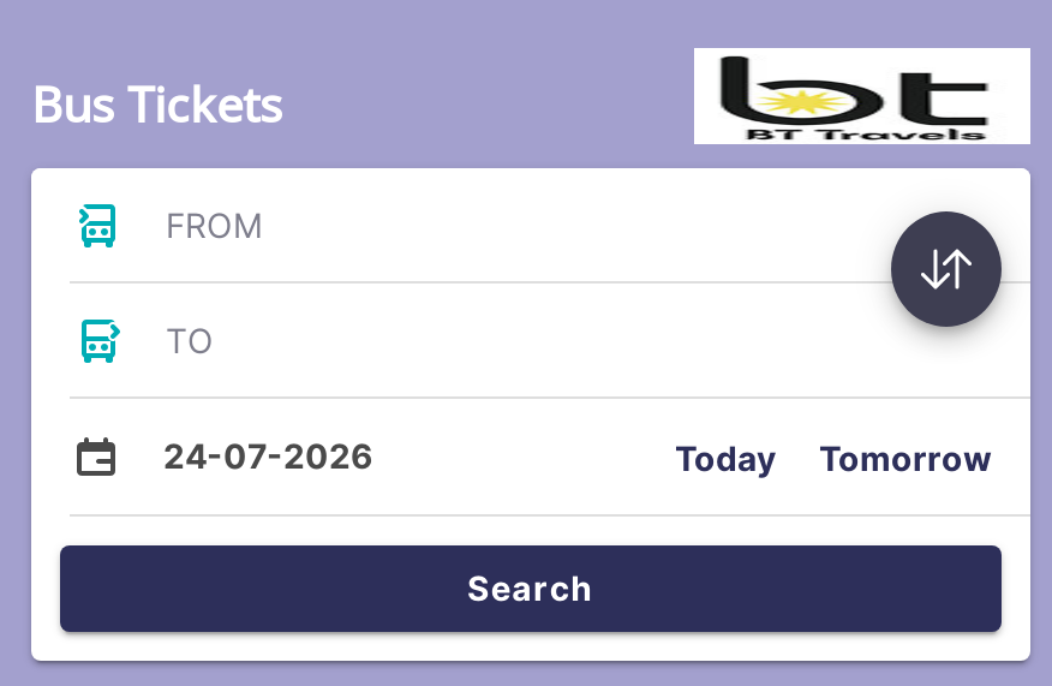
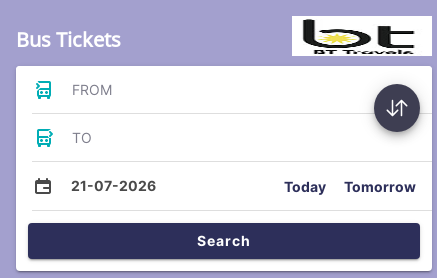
- 24-07-2026
+ 21-07-2026
